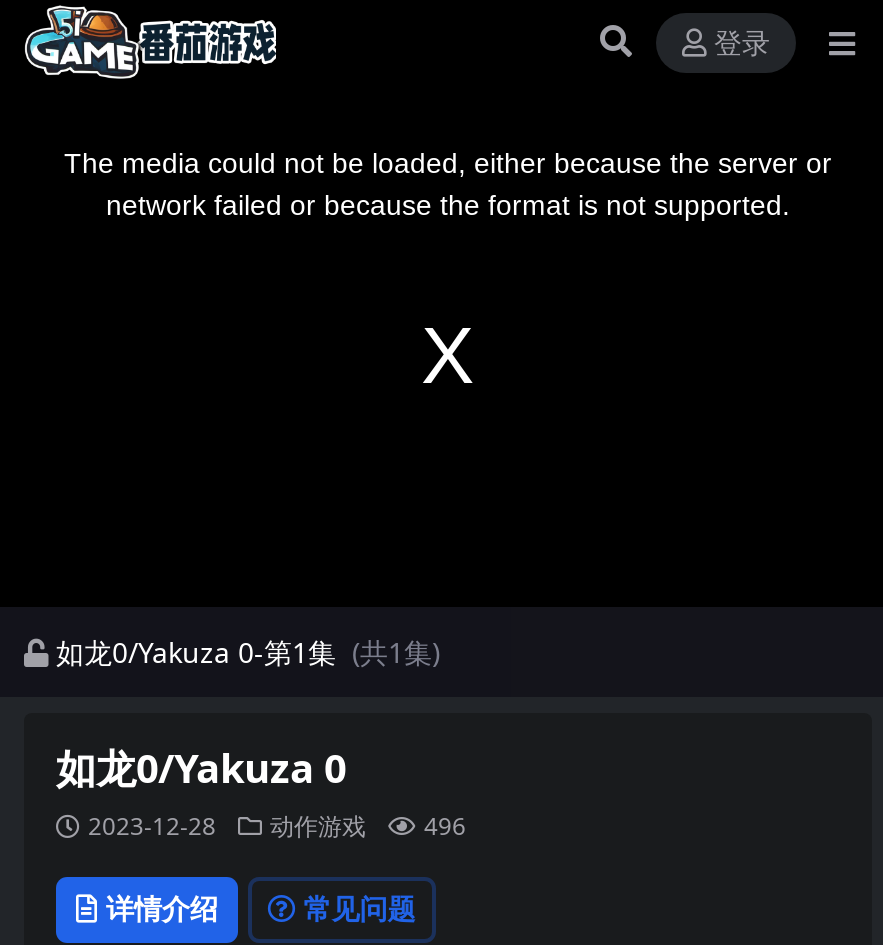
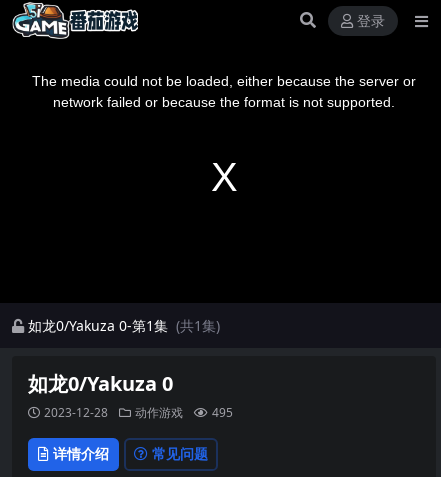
- 2023-12-28 动作游戏 496
+ 2023-12-28 动作游戏 495
